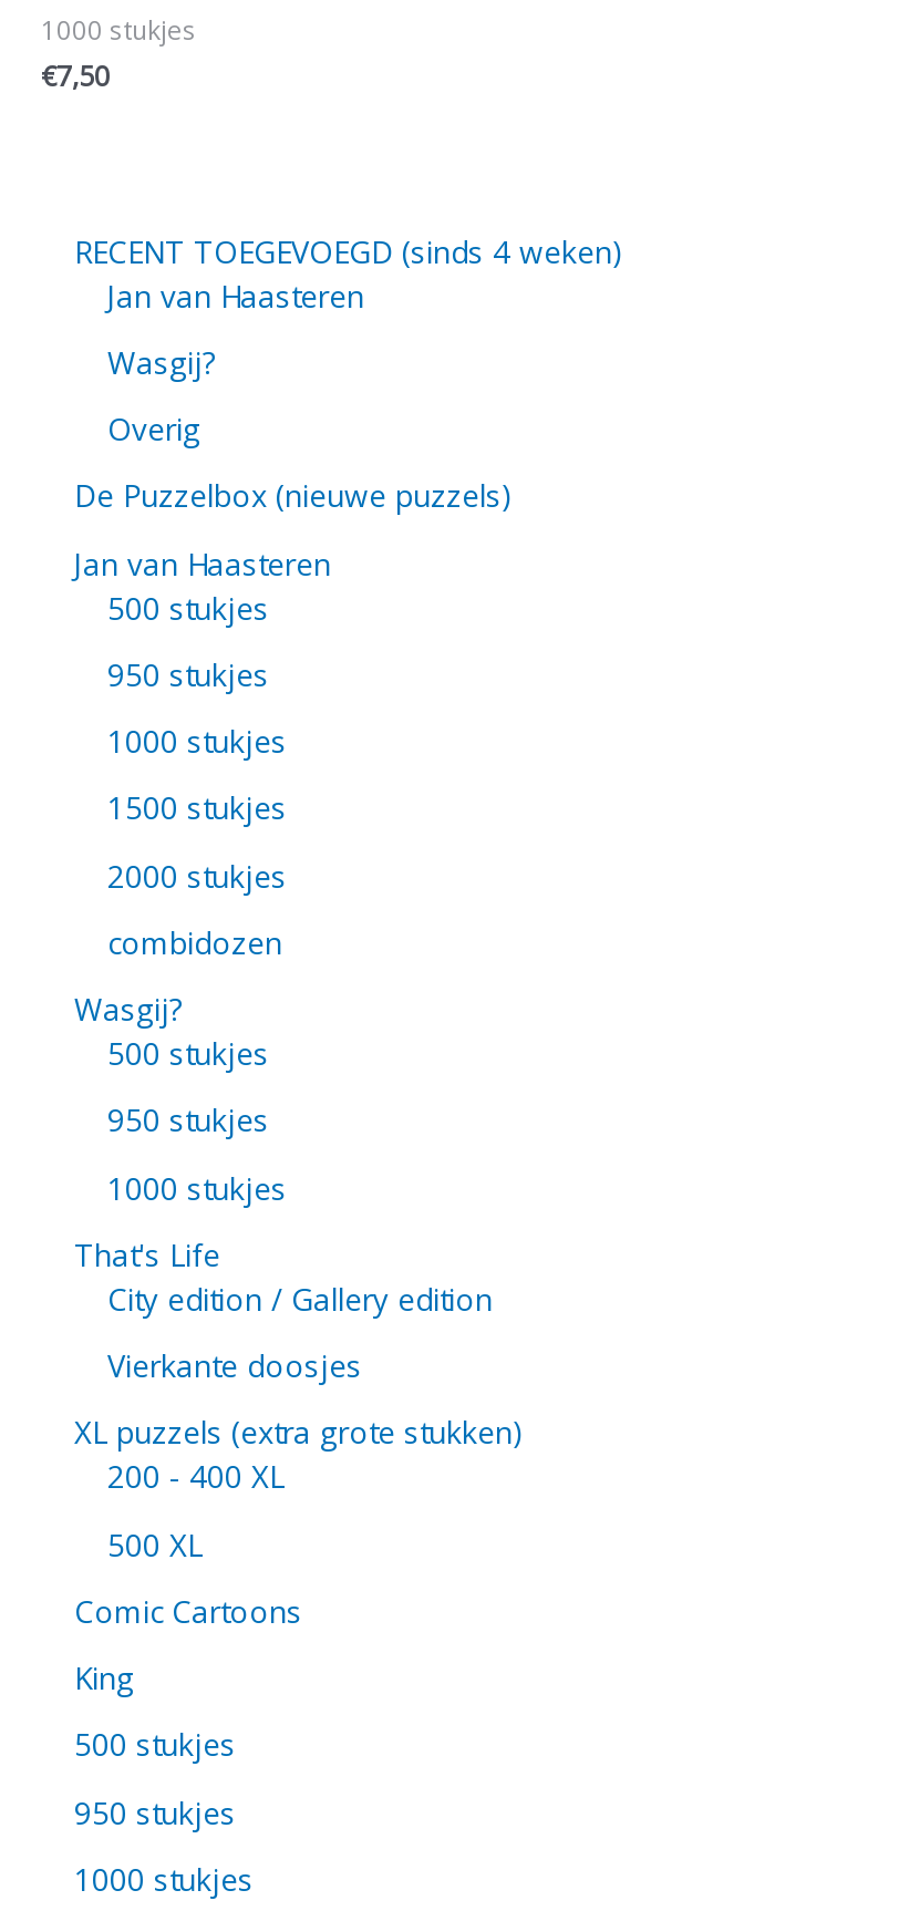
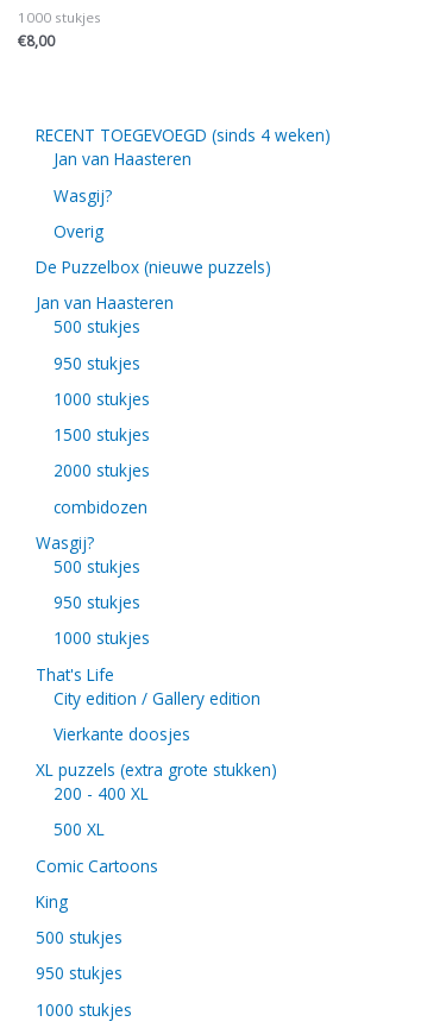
- €7,50
+ €8,00
